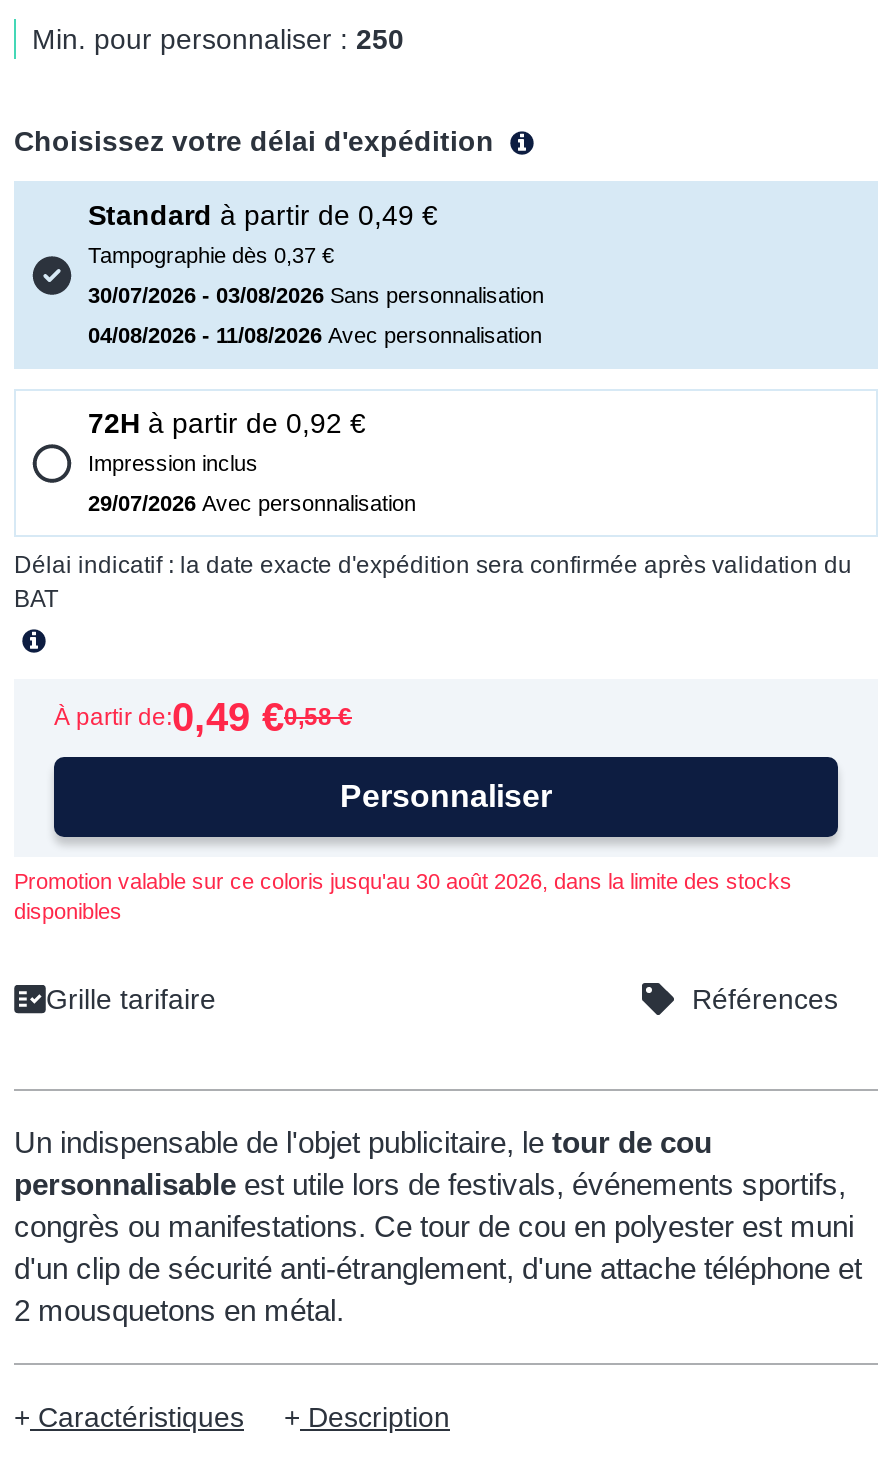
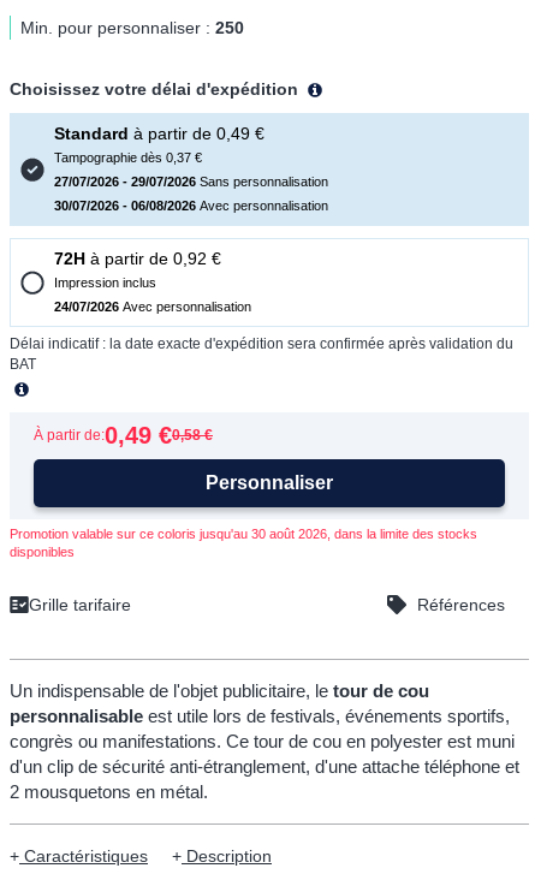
- 30/07/2026 - 03/08/2026 Sans personnalisation
+ 27/07/2026 - 29/07/2026 Sans personnalisation

- 04/08/2026 - 11/08/2026 Avec personnalisation
+ 30/07/2026 - 06/08/2026 Avec personnalisation

- 29/07/2026 Avec personnalisation
+ 24/07/2026 Avec personnalisation
